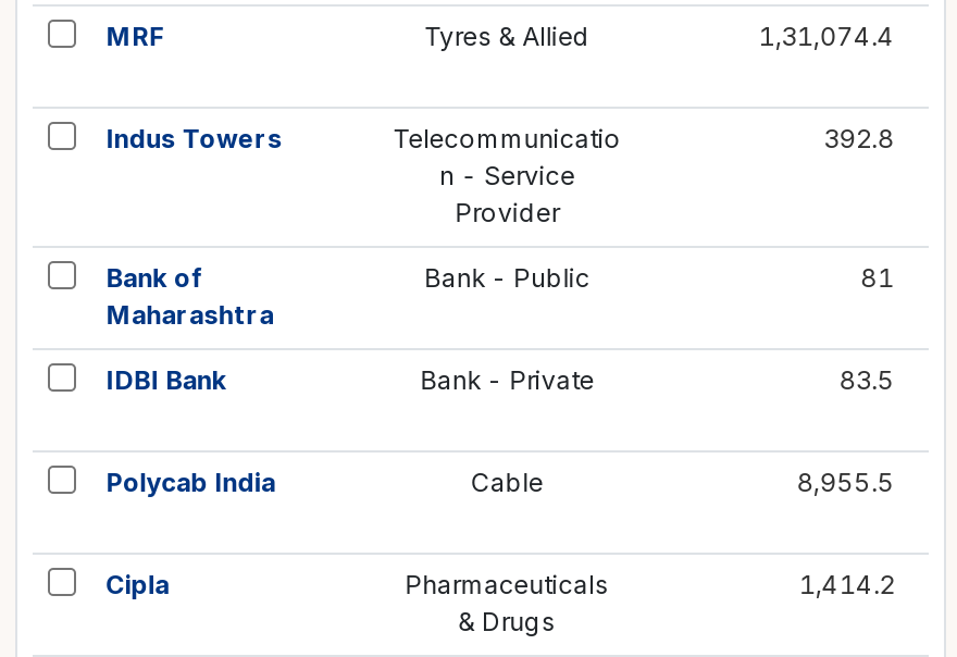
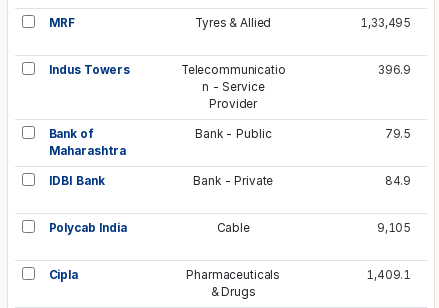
- 1,31,074.4
+ 1,33,495

- 392.8
+ 396.9

- 81
+ 79.5

- 83.5
+ 84.9

- 8,955.5
+ 9,105

- 1,414.2
+ 1,409.1
